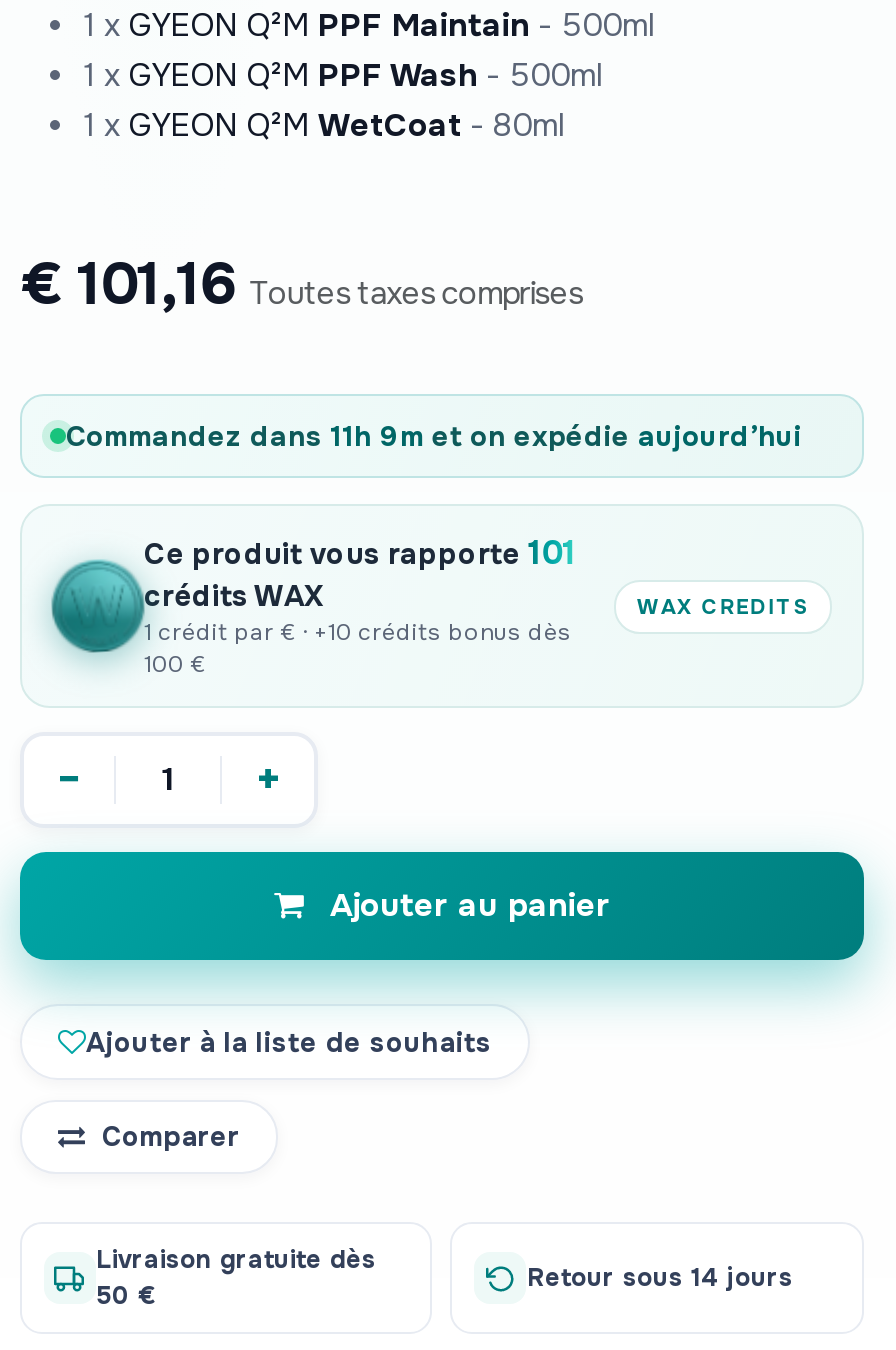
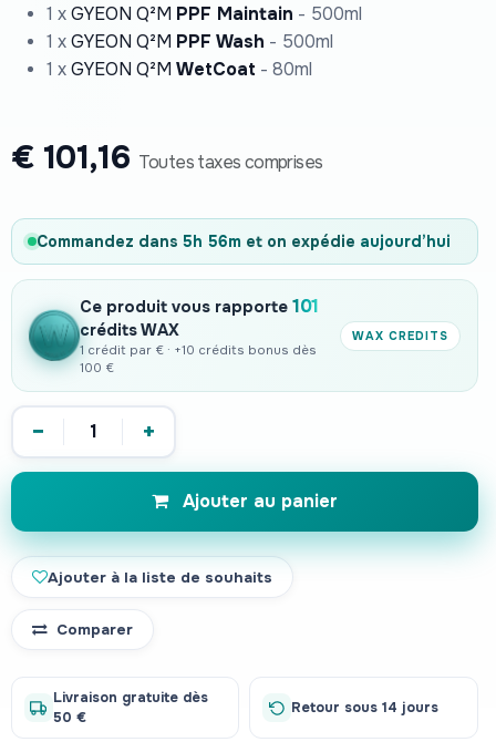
- Commandez dans 11h 9m et on expédie aujourd’hui
+ Commandez dans 5h 56m et on expédie aujourd’hui
